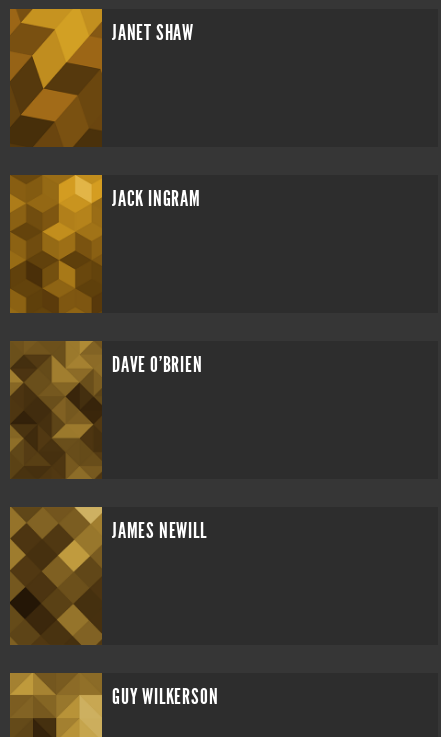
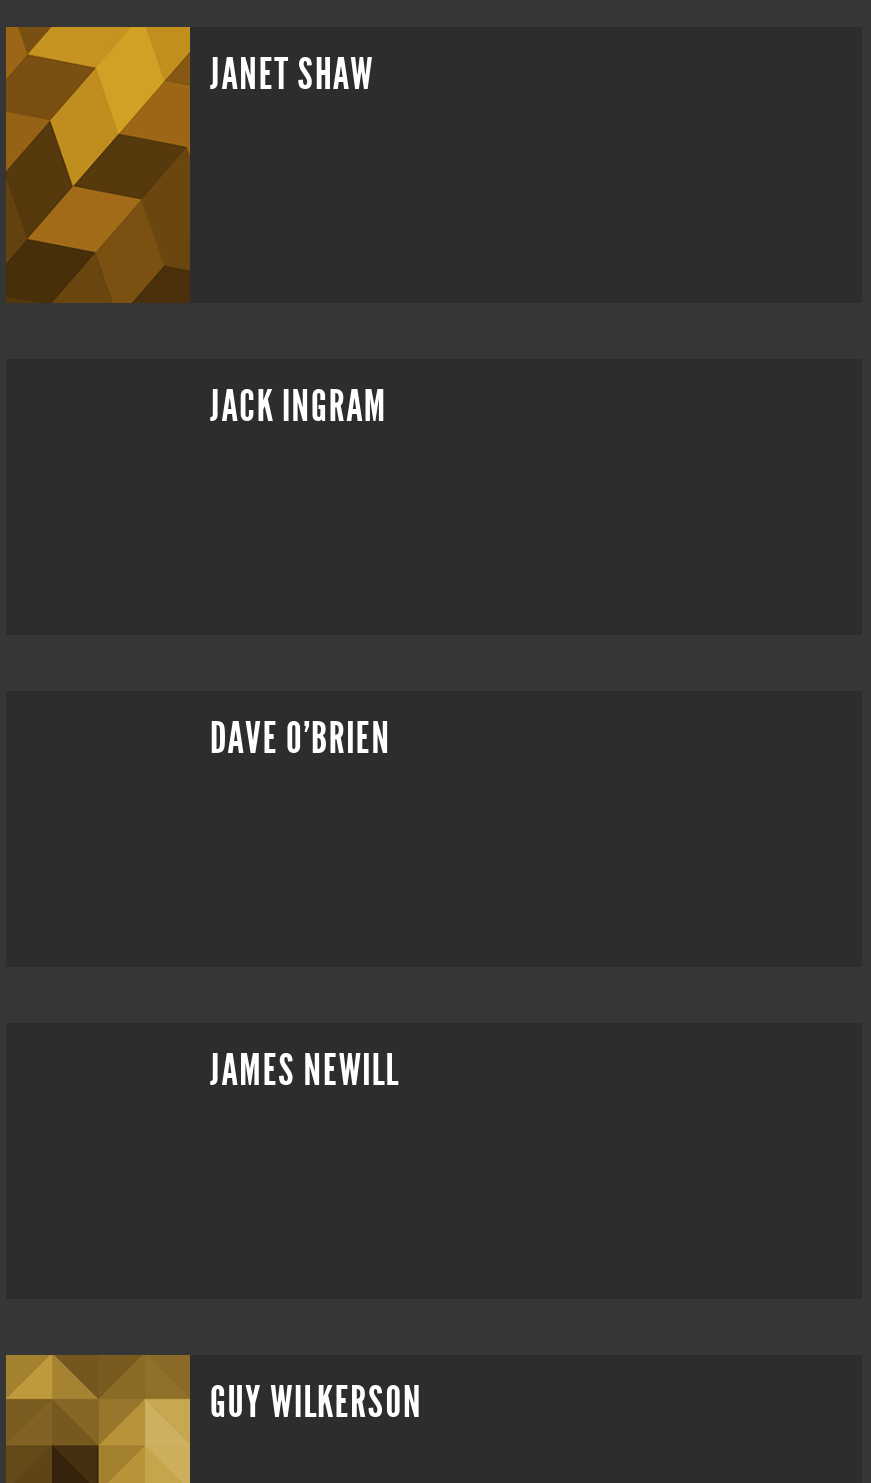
- [image]

- [image]

- [image]
